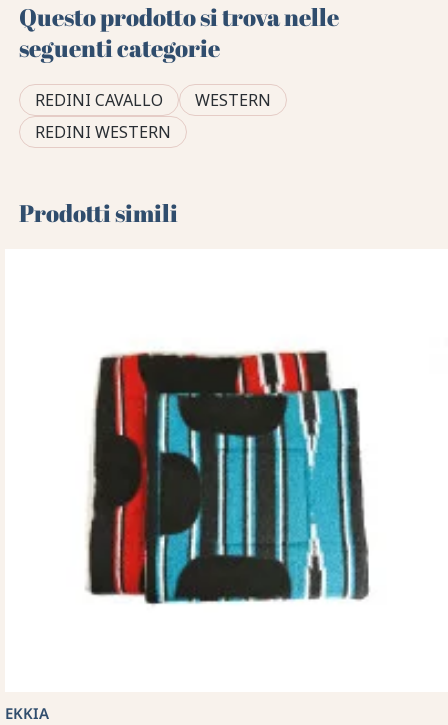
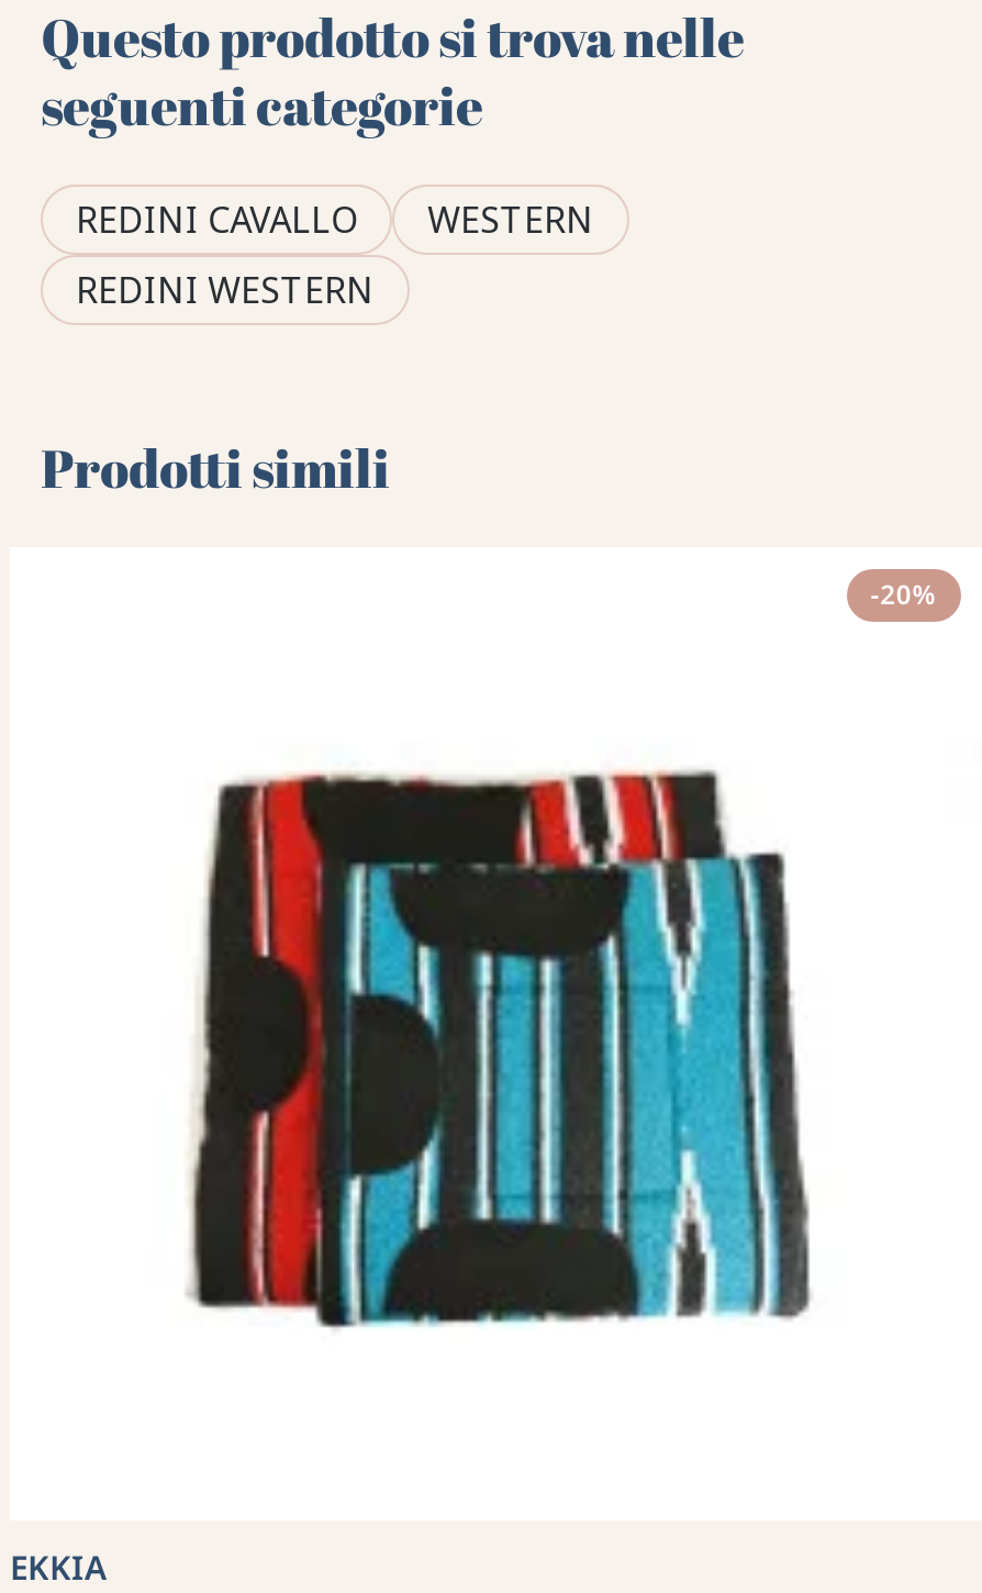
+ -20%
